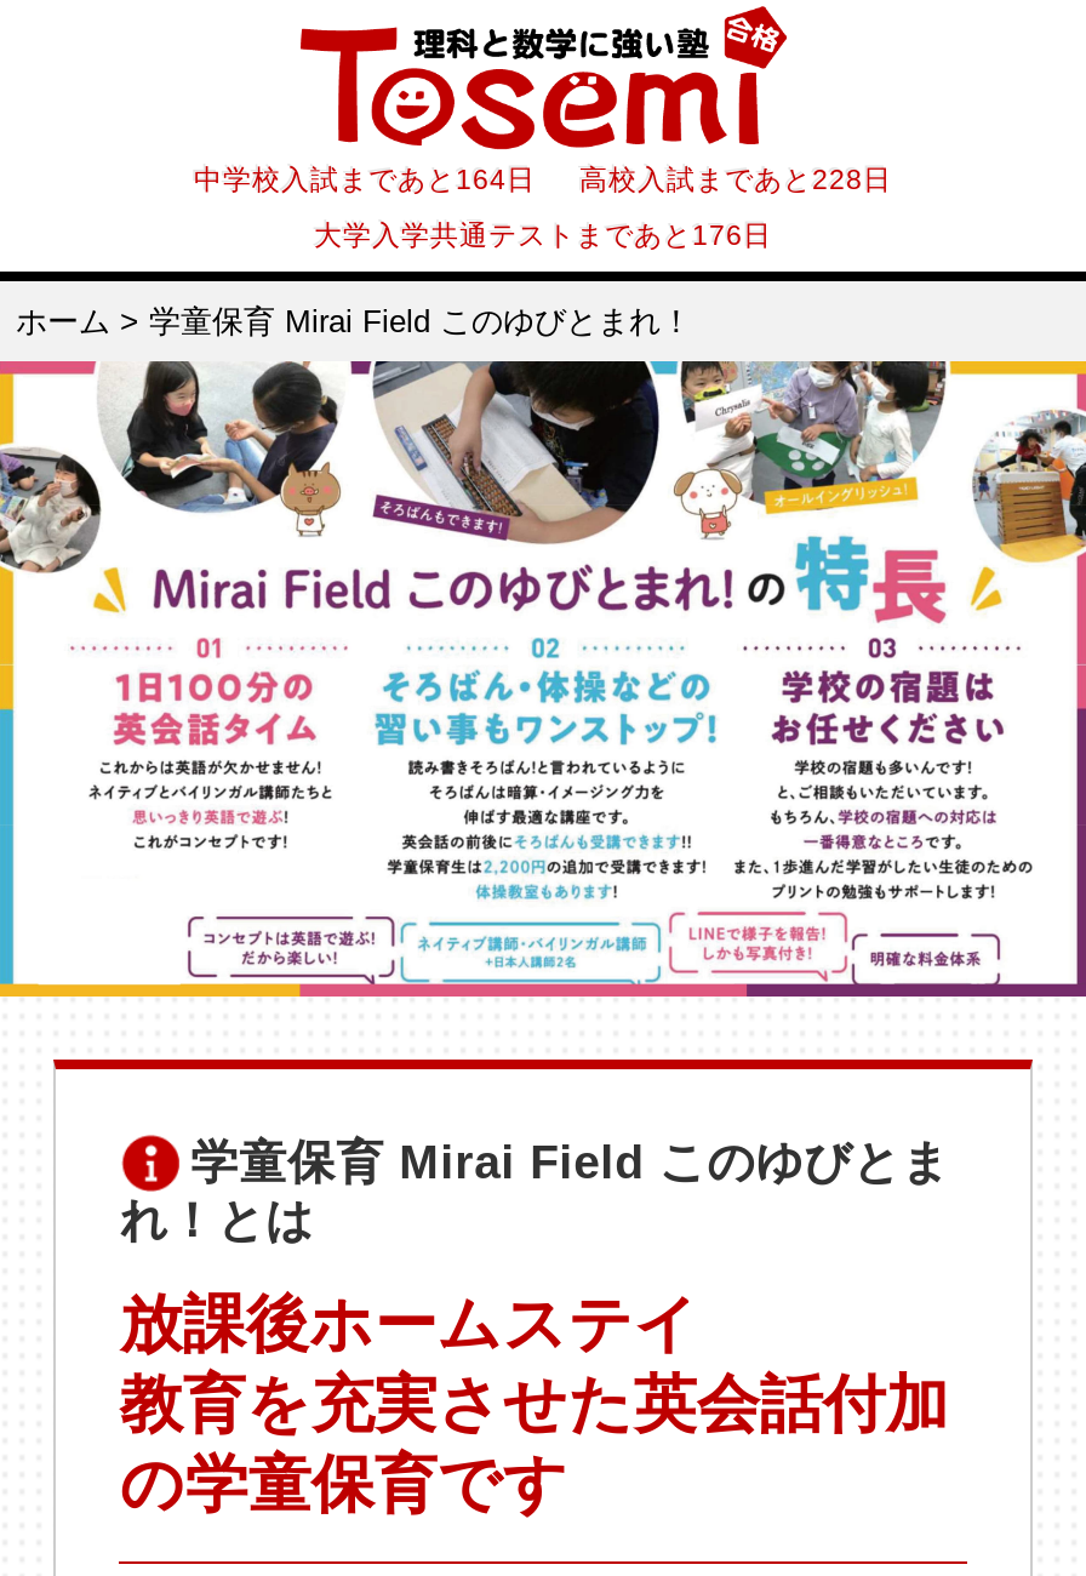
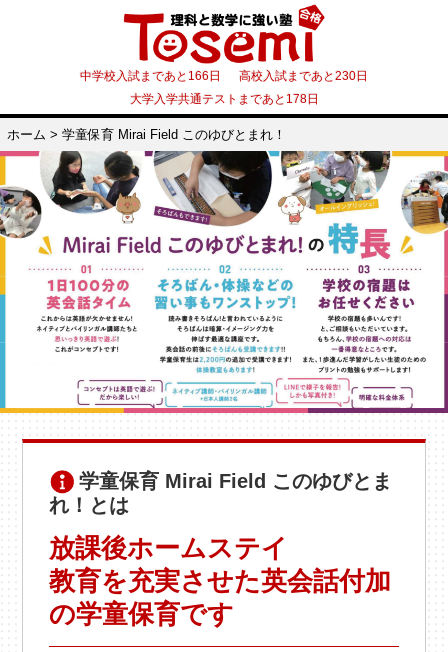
- 中学校入試まであと164日 高校入試まであと228日
+ 中学校入試まであと166日 高校入試まであと230日

- 大学入学共通テストまであと176日
+ 大学入学共通テストまであと178日
